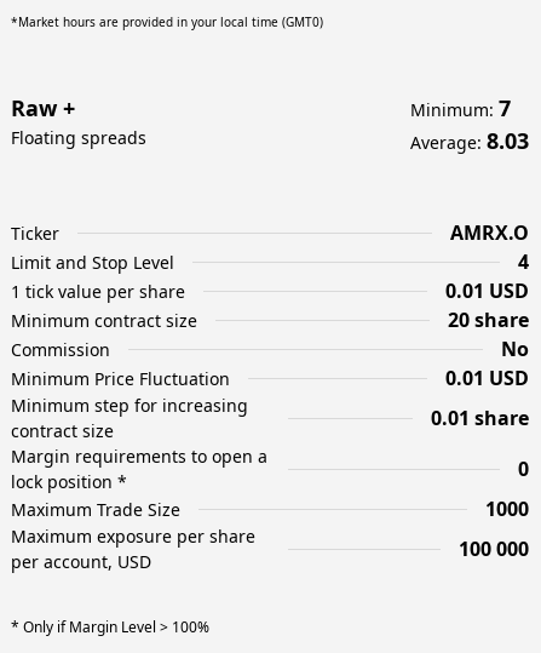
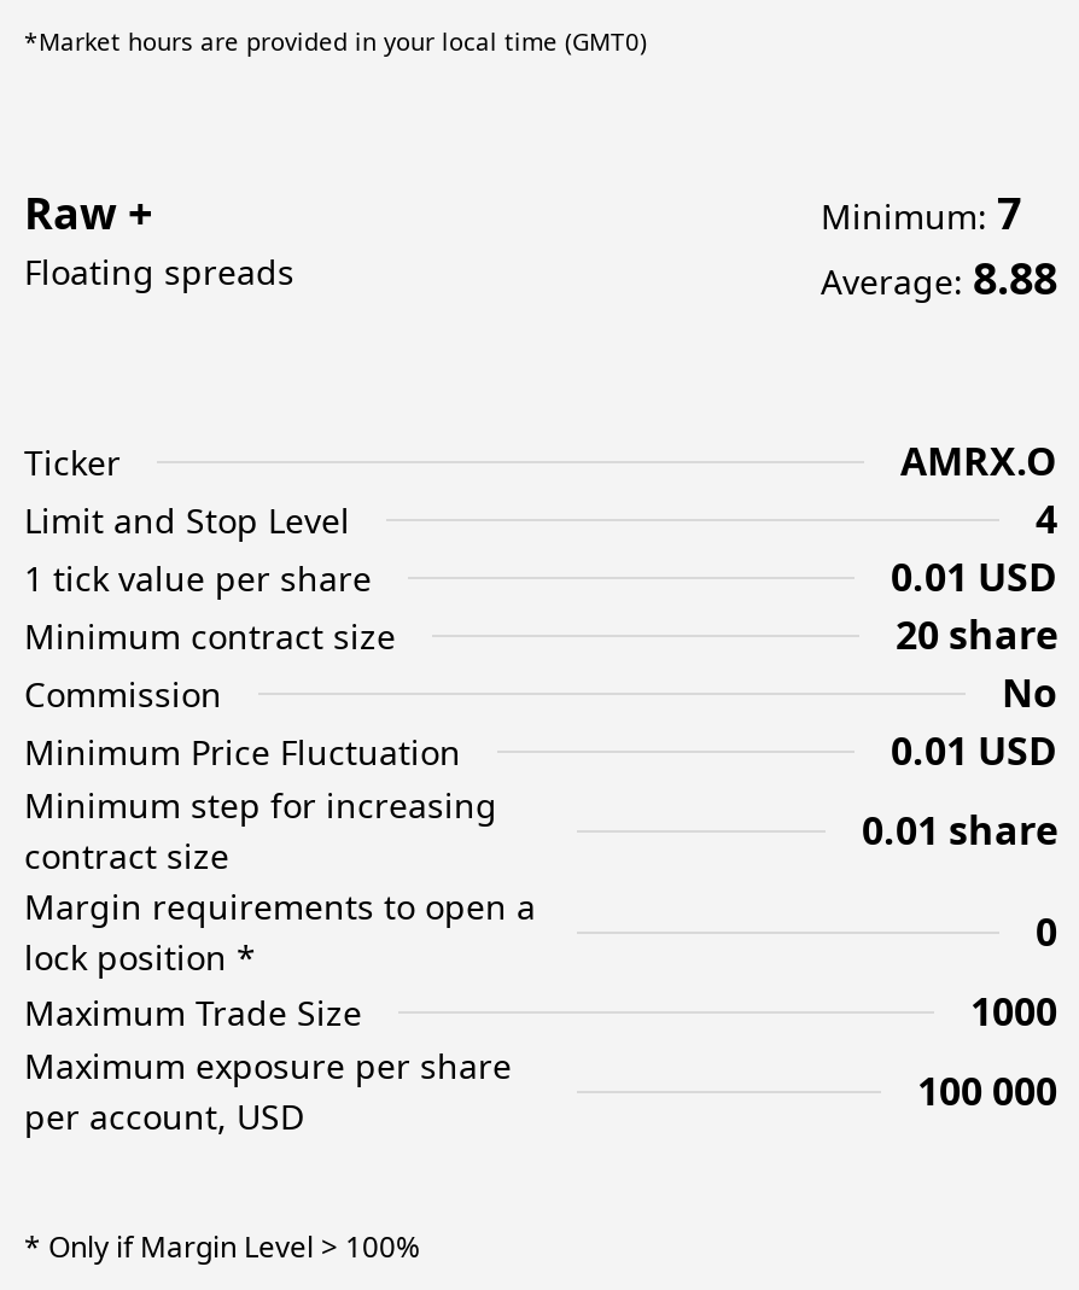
- Average: 8.03
+ Average: 8.88
